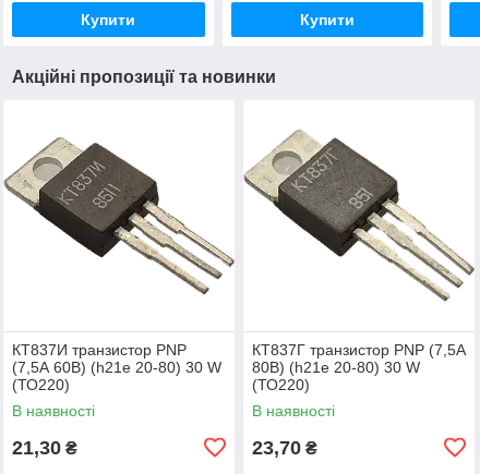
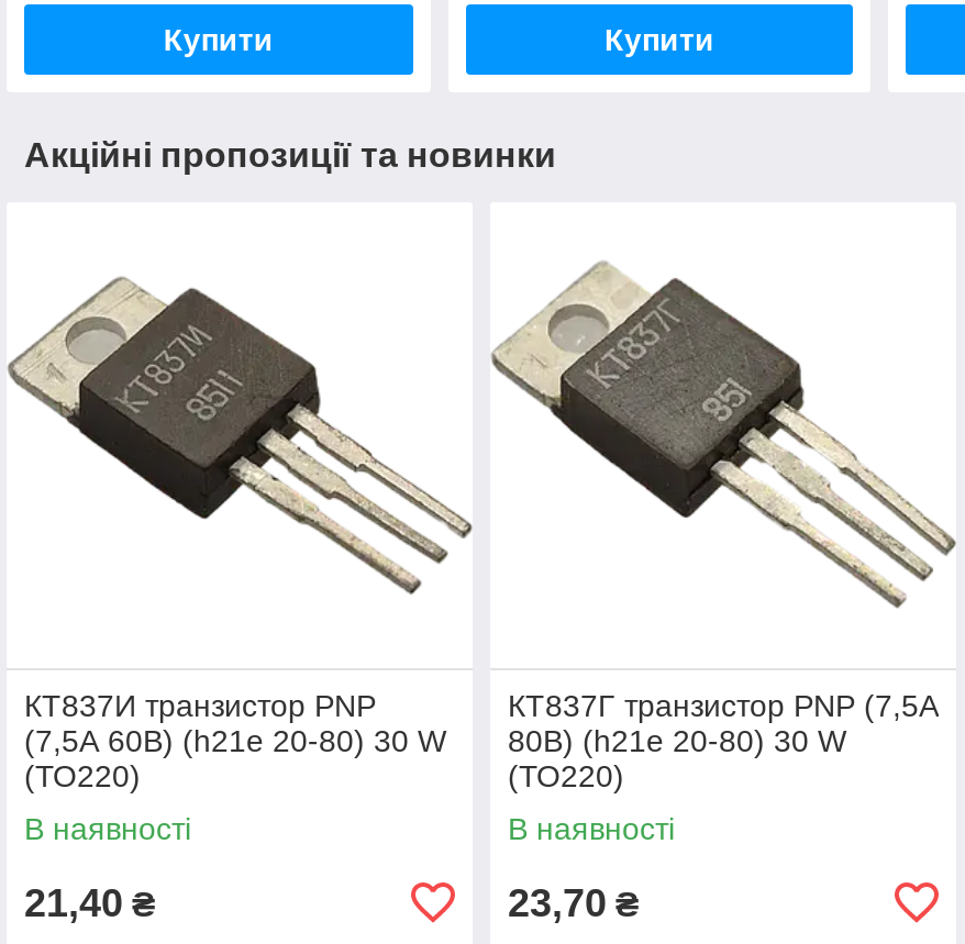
- 21,30 ₴
+ 21,40 ₴
